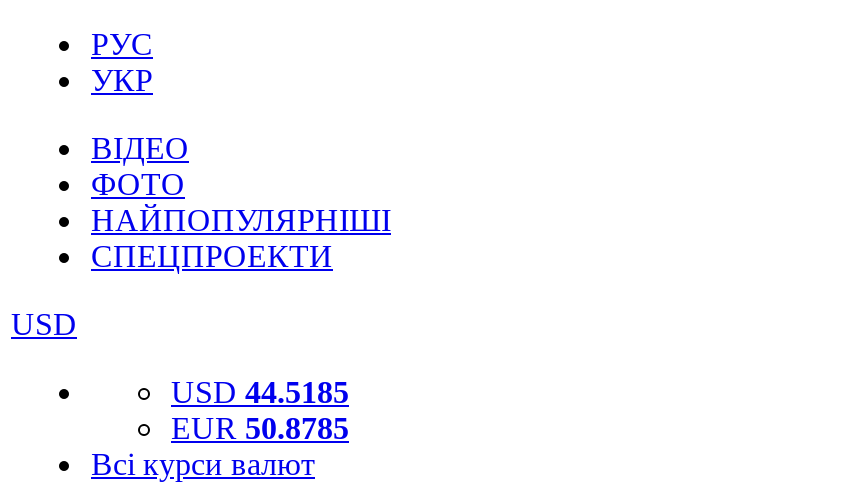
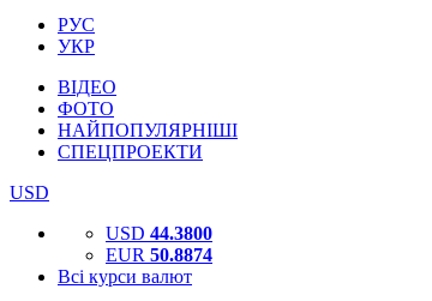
- USD 44.5185
+ USD 44.3800

- EUR 50.8785
+ EUR 50.8874
